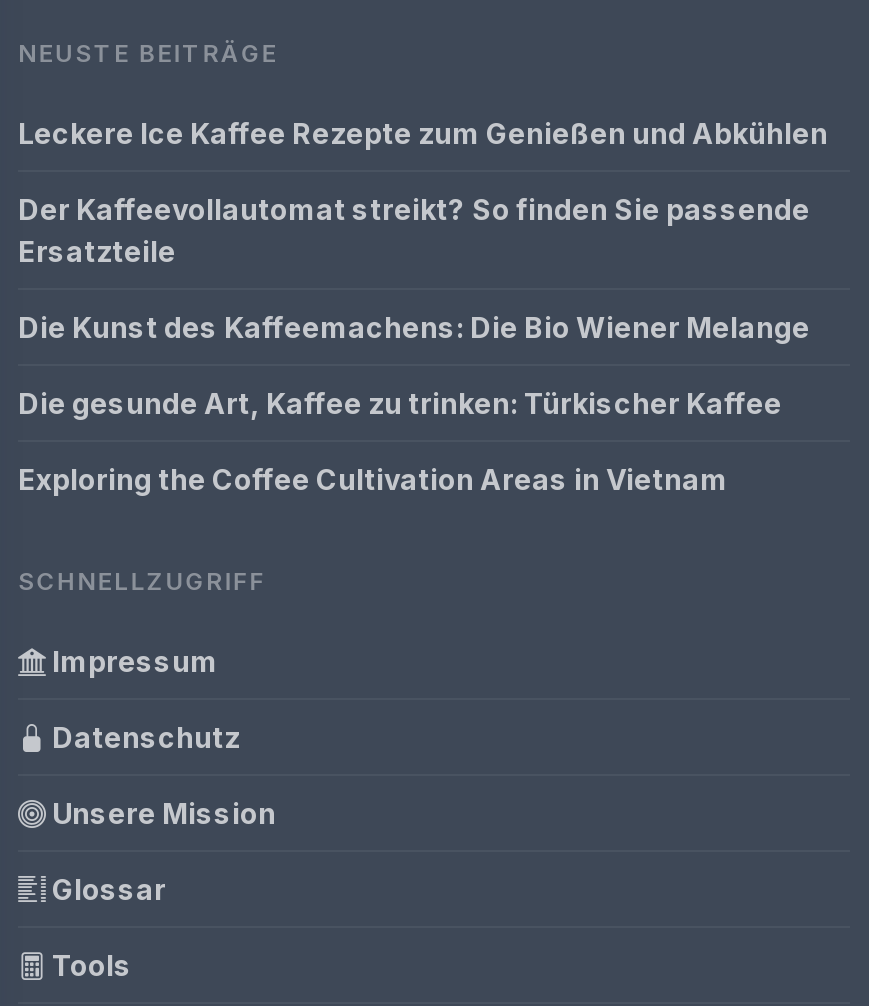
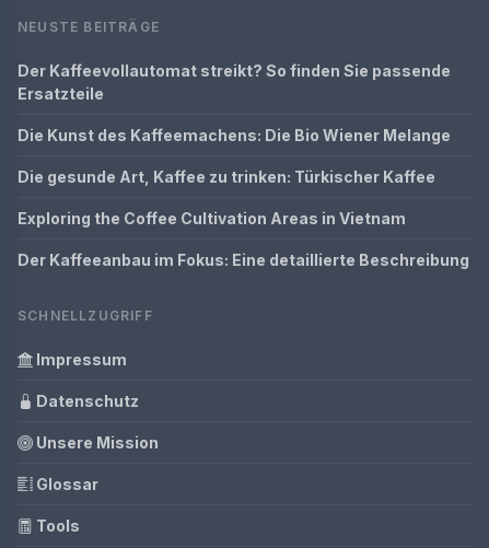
- Leckere Ice Kaffee Rezepte zum Genießen und Abkühlen

moved up: Der Kaffeevollautomat streikt? So finden Sie passende | Ersatzteile | Die Kunst des Kaffeemachens: Die Bio Wiener Melange | Die gesunde Art, Kaffee zu trinken: Türkischer Kaffee | Exploring the Coffee Cultivation Areas in Vietnam

+ Der Kaffeeanbau im Fokus: Eine detaillierte Beschreibung
